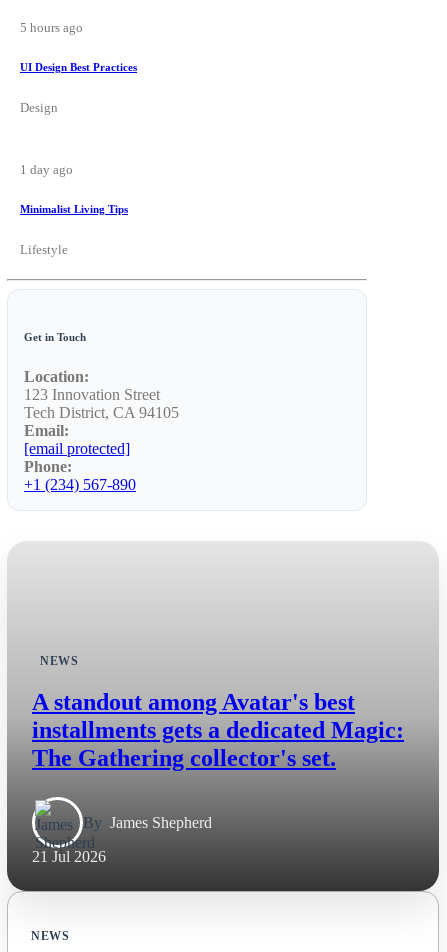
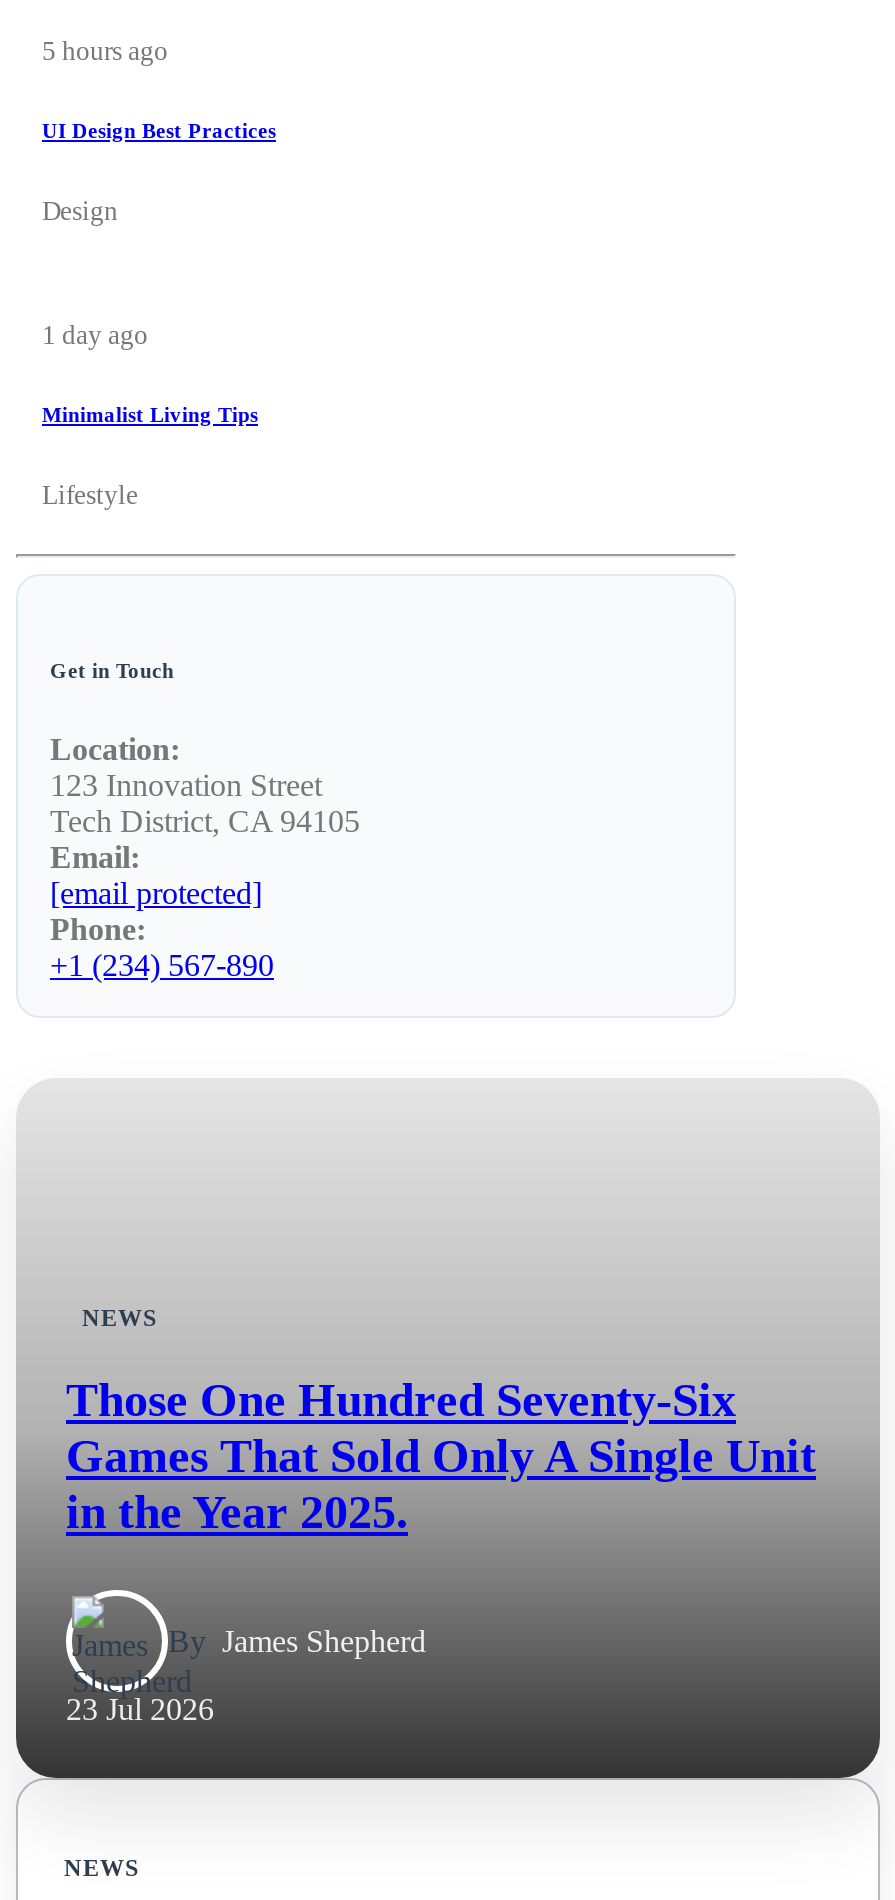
- A standout among Avatar's best
- installments gets a dedicated Magic:
- The Gathering collector's set.
+ Those One Hundred Seventy-Six
+ Games That Sold Only A Single Unit
+ in the Year 2025.

- 21 Jul 2026
+ 23 Jul 2026
